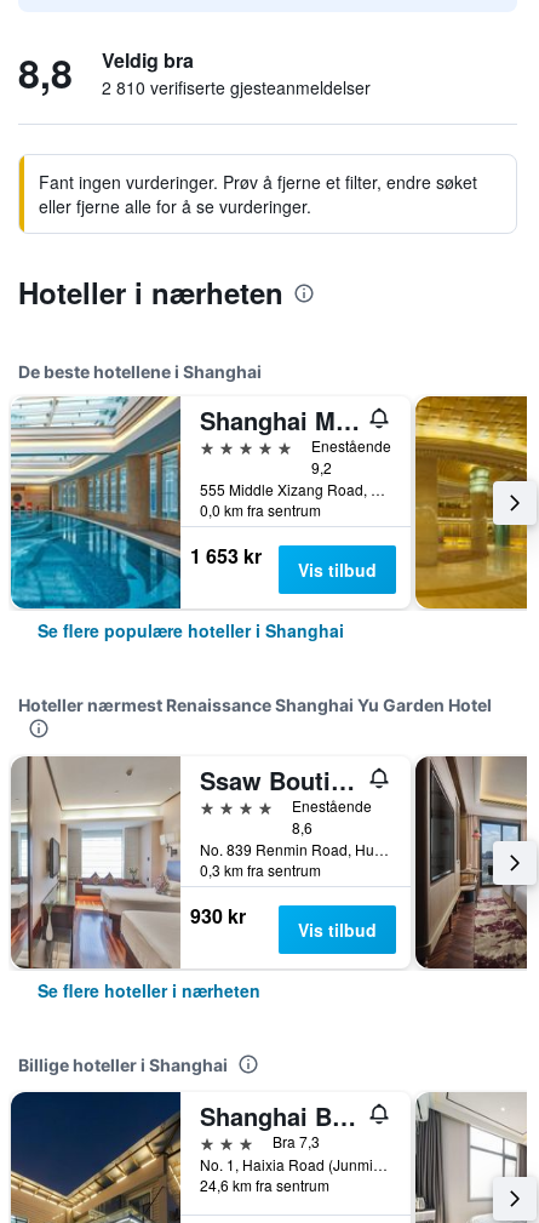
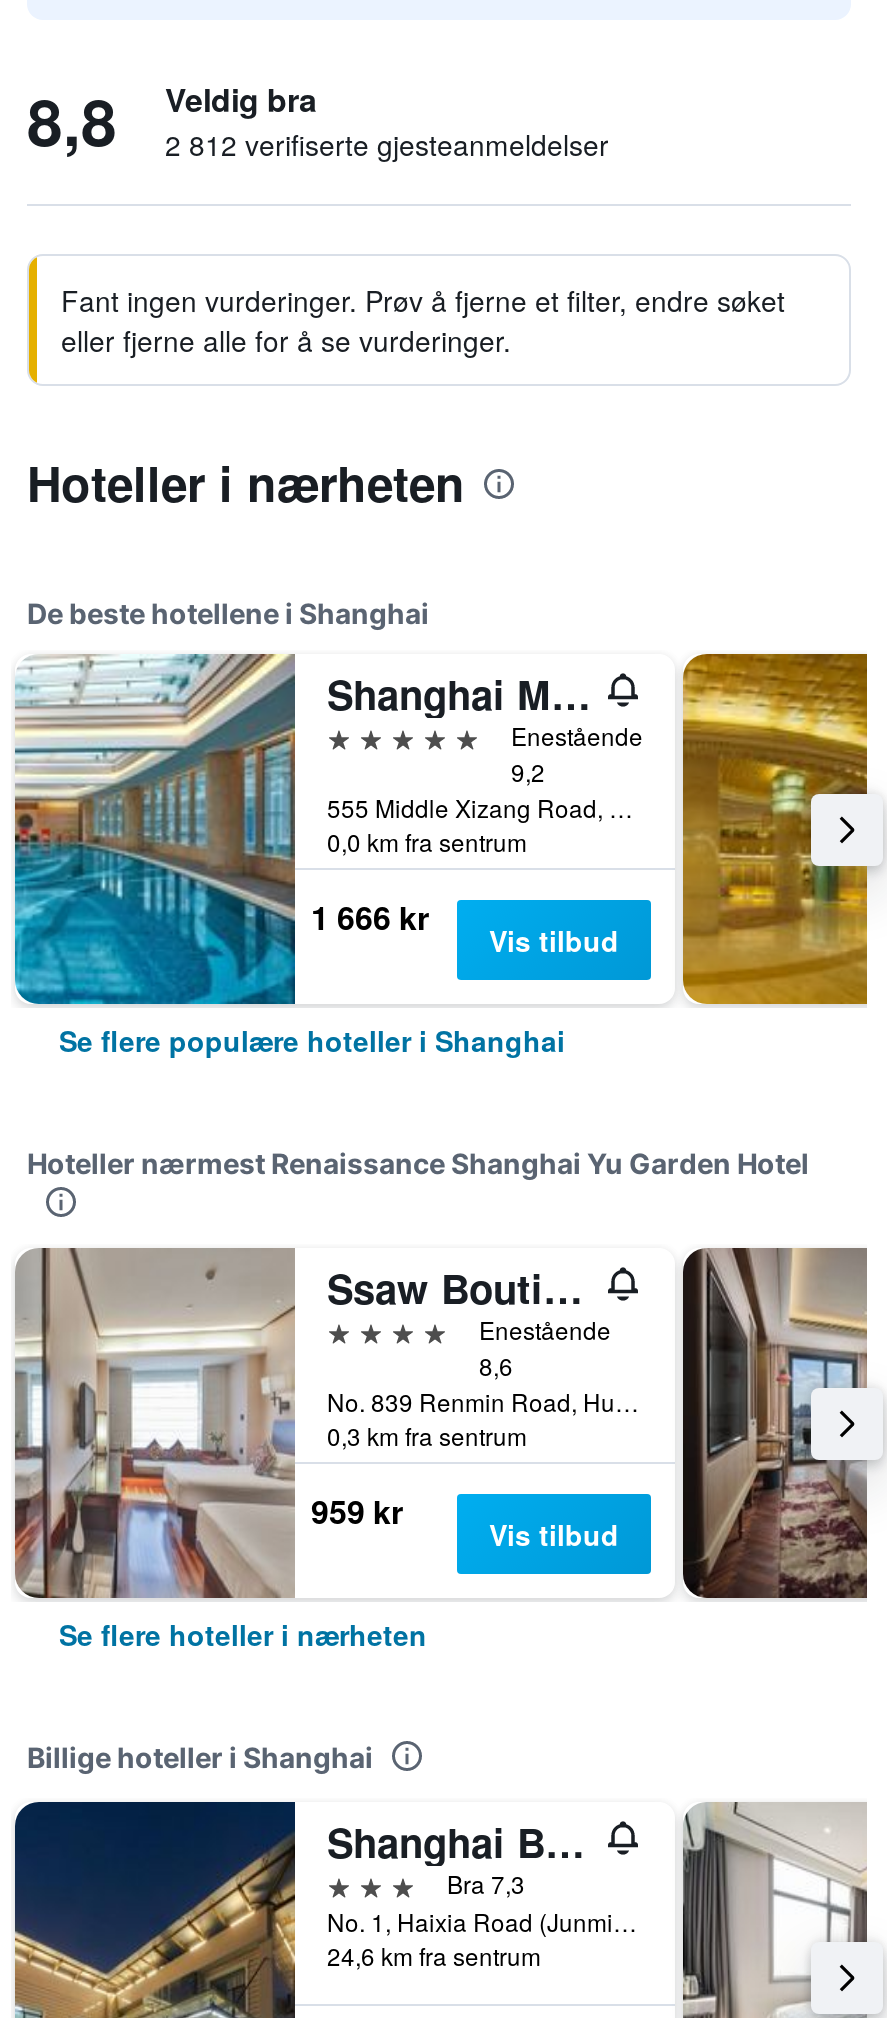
- 2 810 verifiserte gjesteanmeldelser
+ 2 812 verifiserte gjesteanmeldelser

- 1 653 kr Vis tilbud
+ 1 666 kr Vis tilbud

- 930 kr
+ 959 kr
